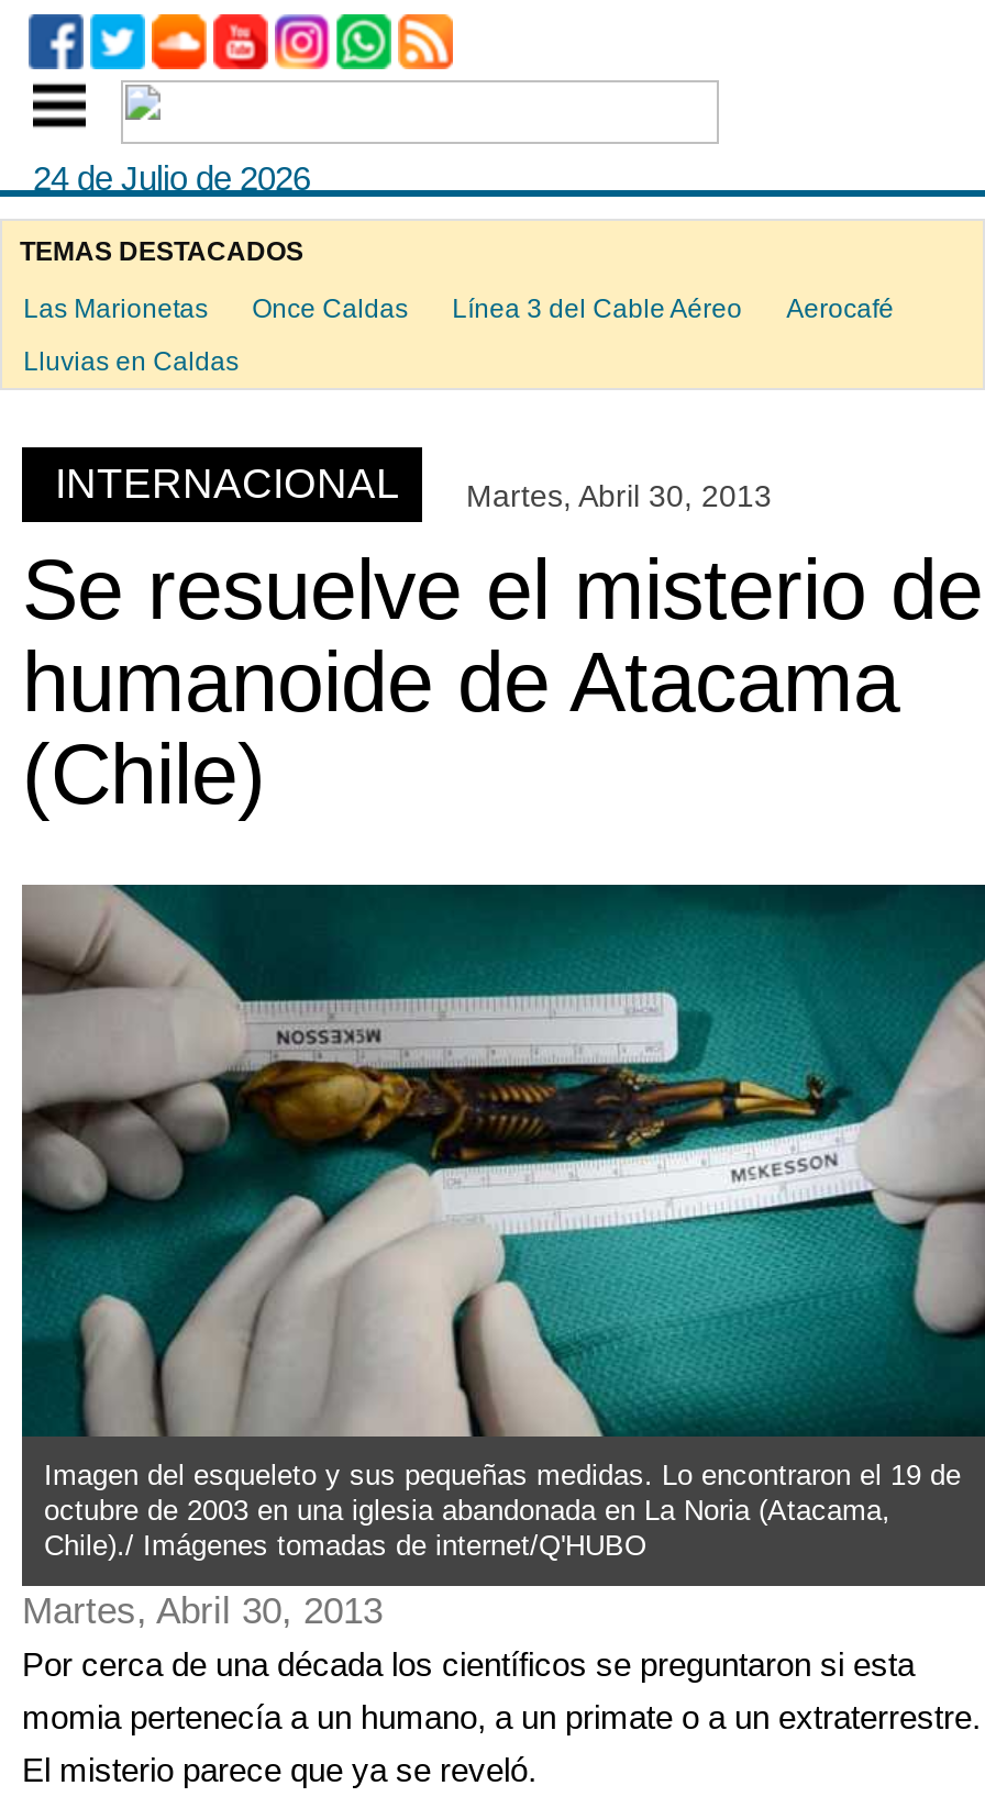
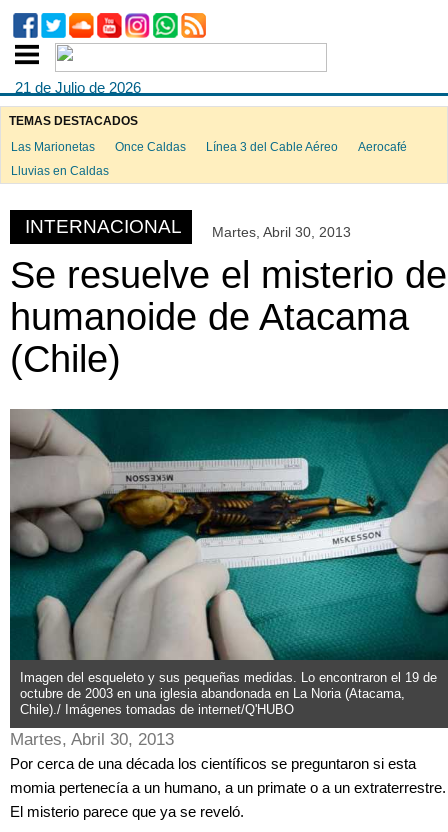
- 24 de Julio de 2026
+ 21 de Julio de 2026
